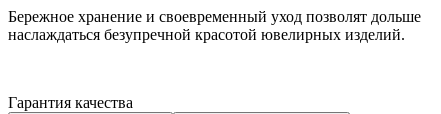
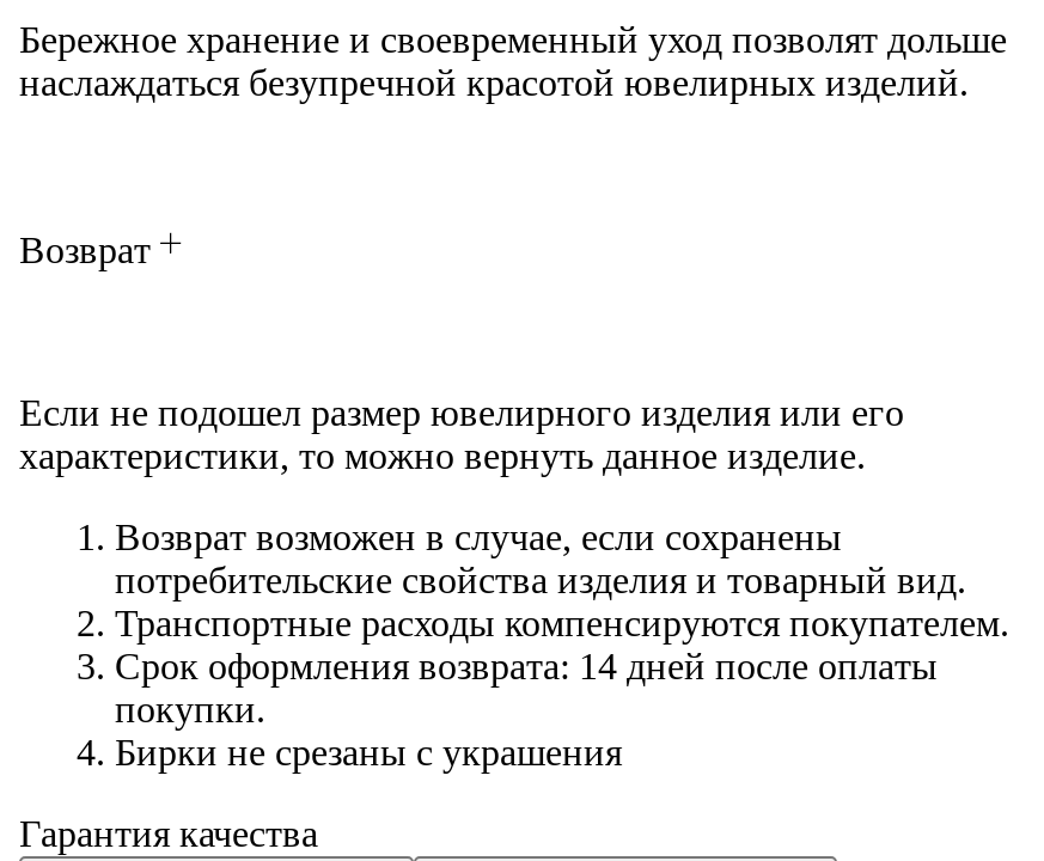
+ Возврат

+ Если не подошел размер ювелирного изделия или его
+ характеристики, то можно вернуть данное изделие.
+ Возврат возможен в случае, если сохранены
+ потребительские свойства изделия и товарный вид.
+ Транспортные расходы компенсируются покупателем.
+ Срок оформления возврата: 14 дней после оплаты
+ покупки.
+ Бирки не срезаны с украшения
